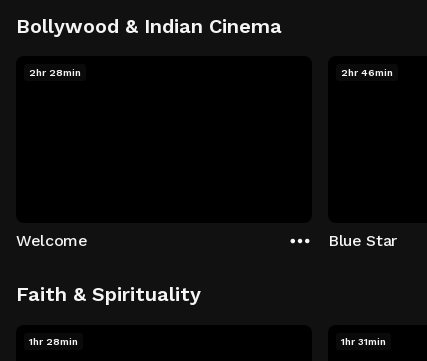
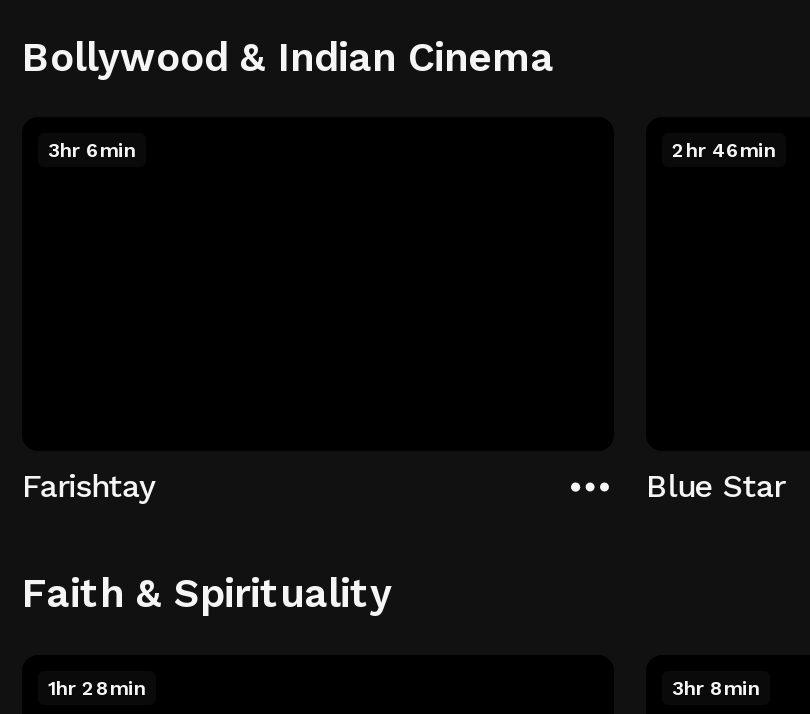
- 2hr 28min
+ 3hr 6min

- Welcome
+ Farishtay

- 1hr 31min
+ 3hr 8min
